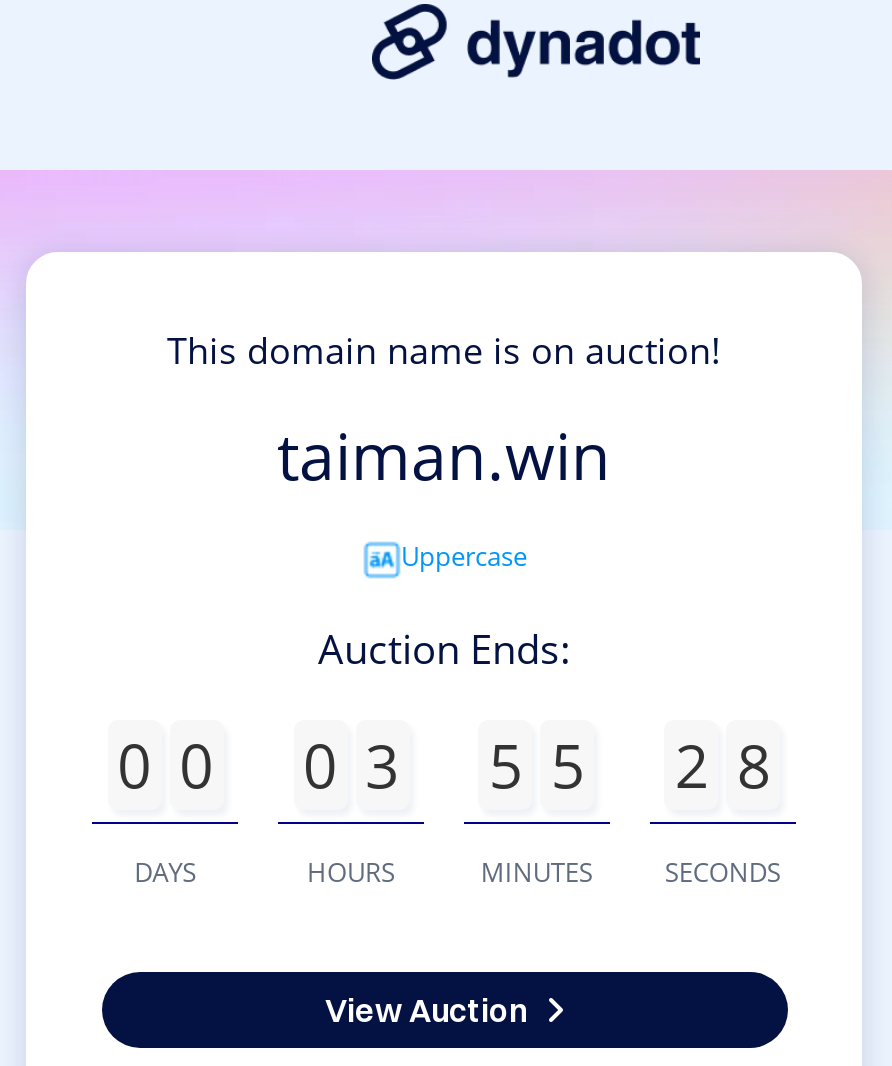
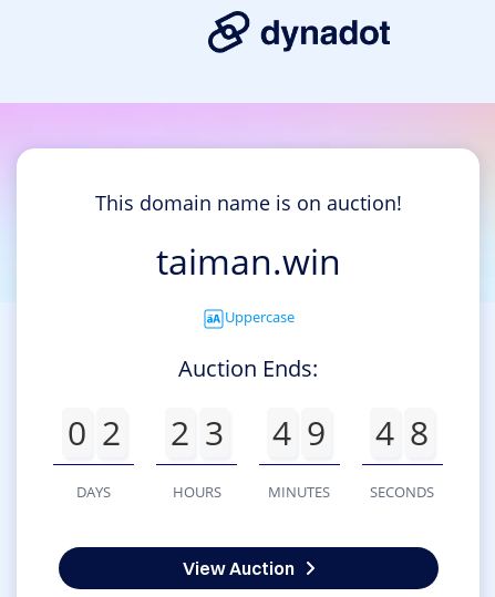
- 0 0
+ 0 2

- 0 3
+ 2 3

- 5 5
+ 4 9

- 2 8
+ 4 8
